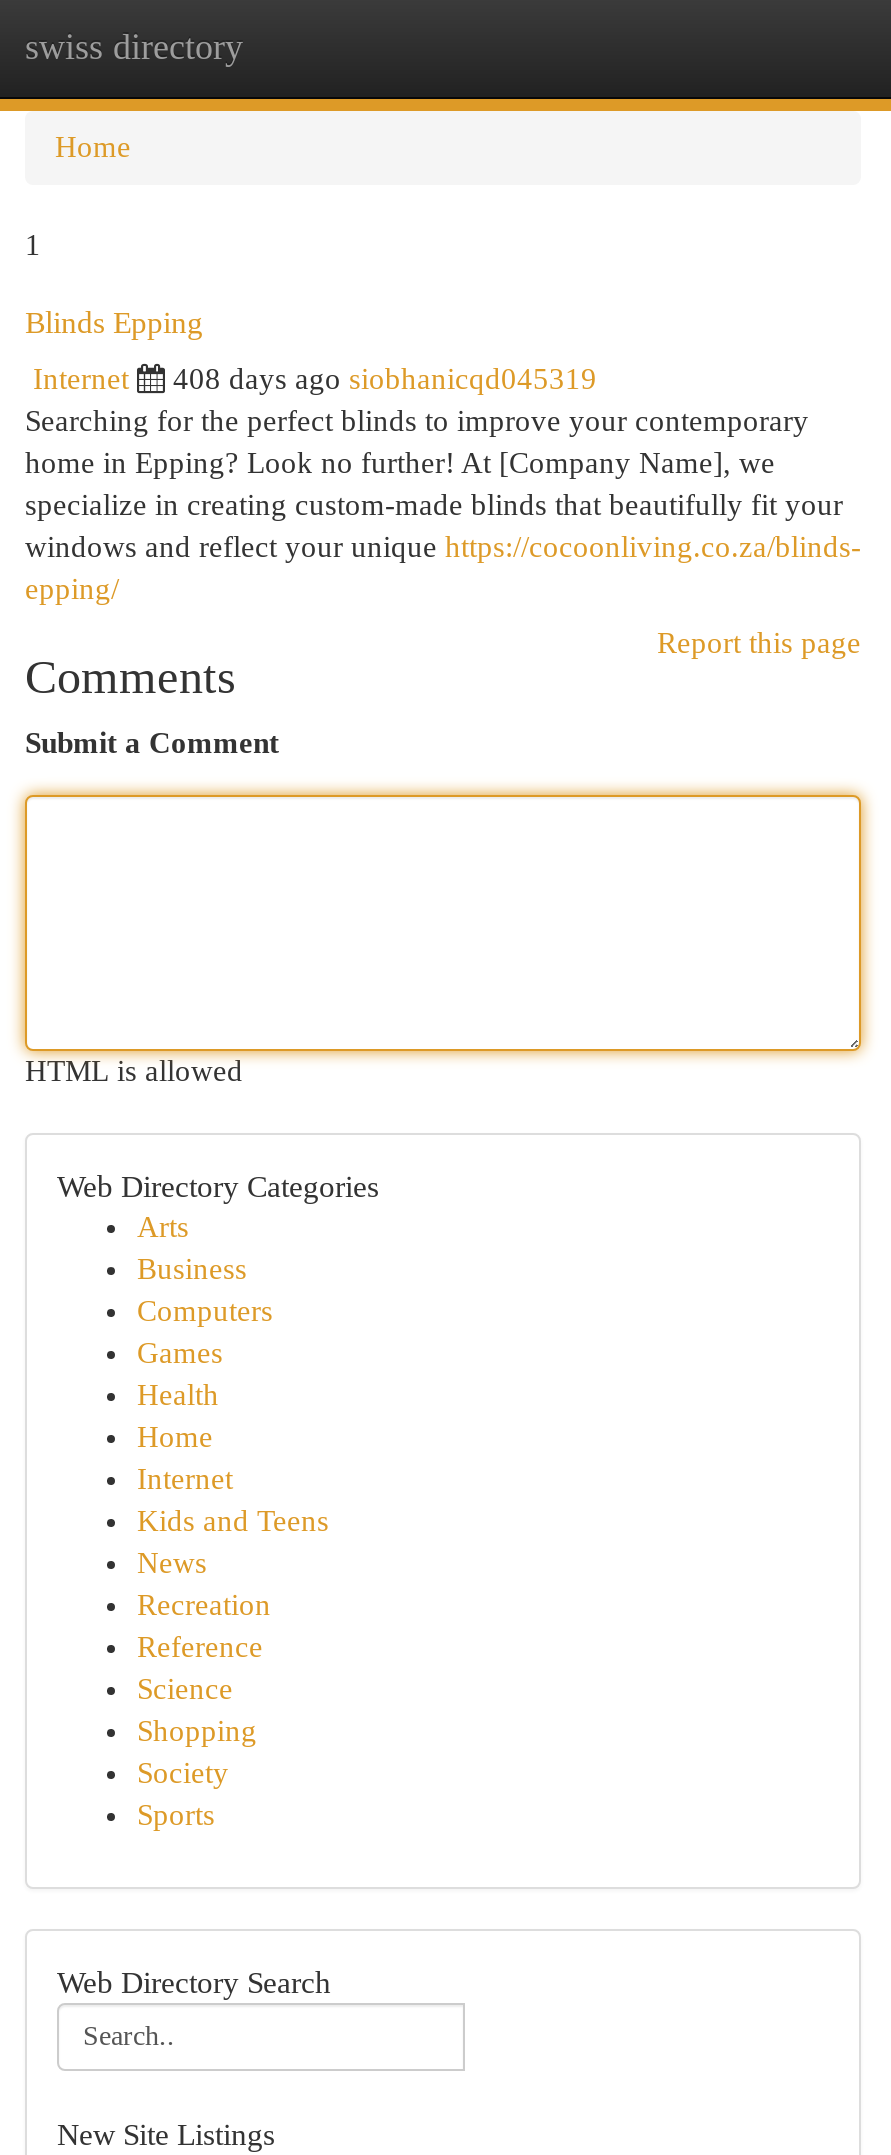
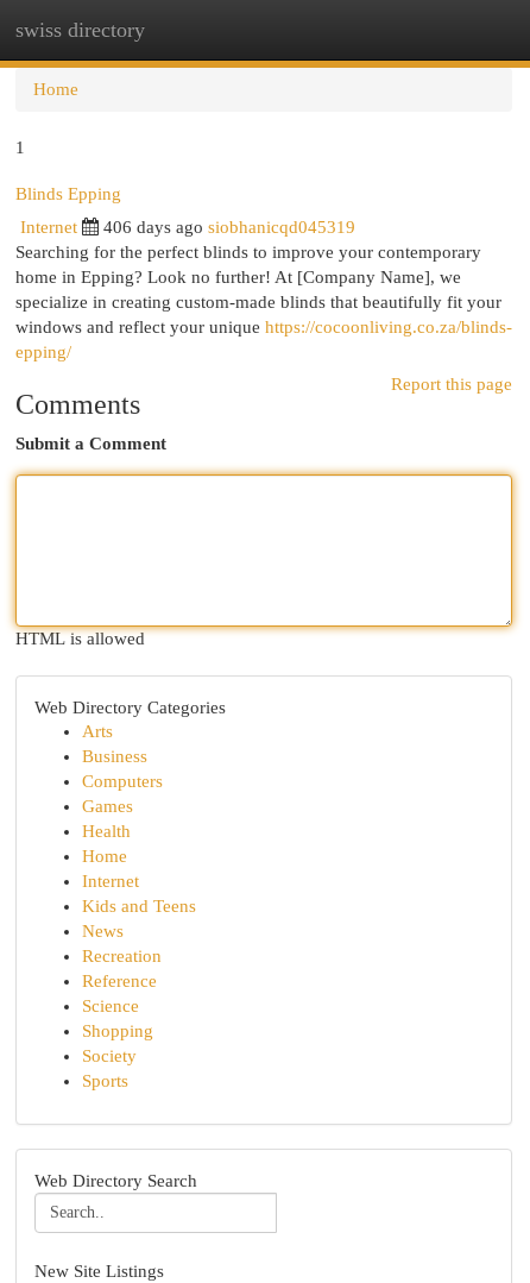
- 408 days ago siobhanicqd045319
+ 406 days ago siobhanicqd045319
